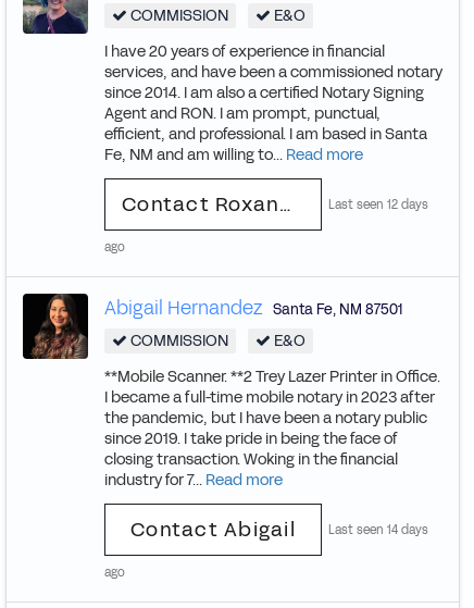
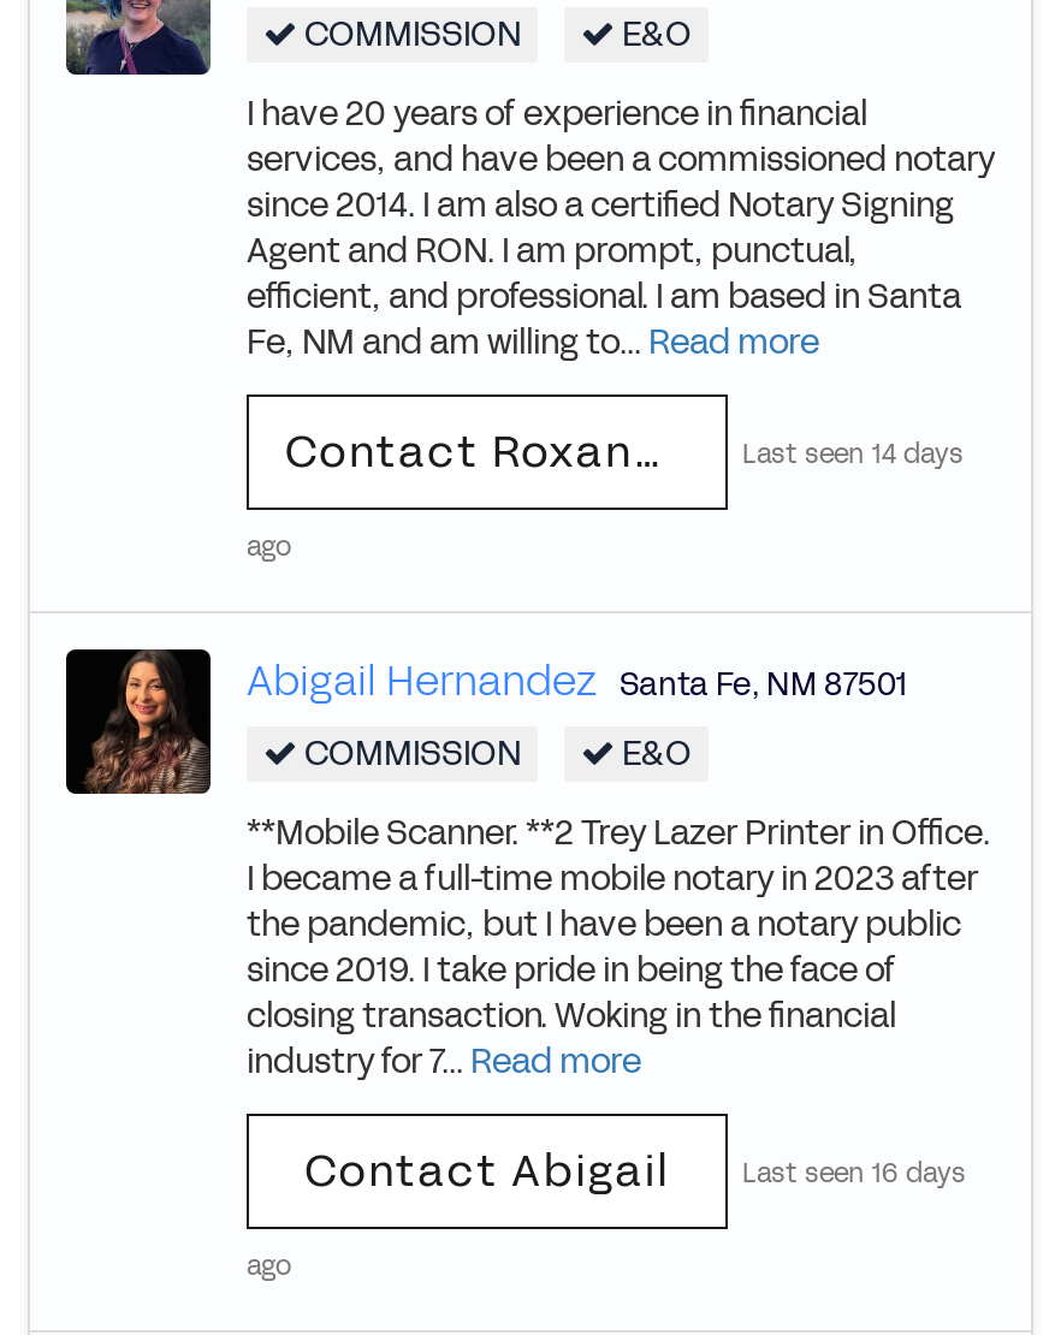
- Last seen 12 days

moved up: Last seen 14 days

+ Last seen 16 days
